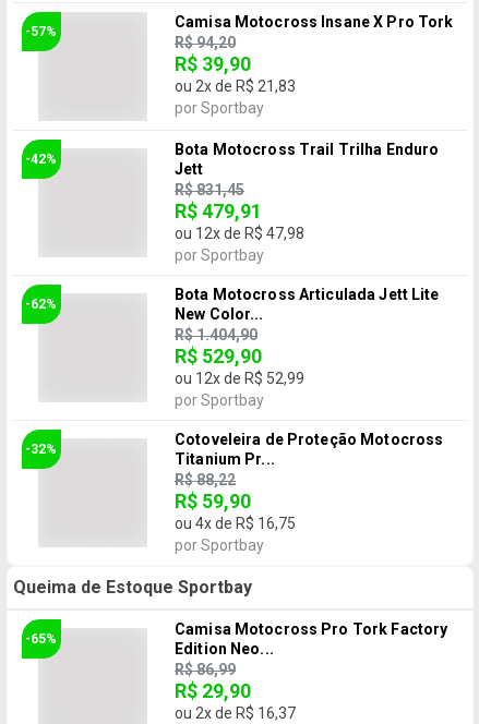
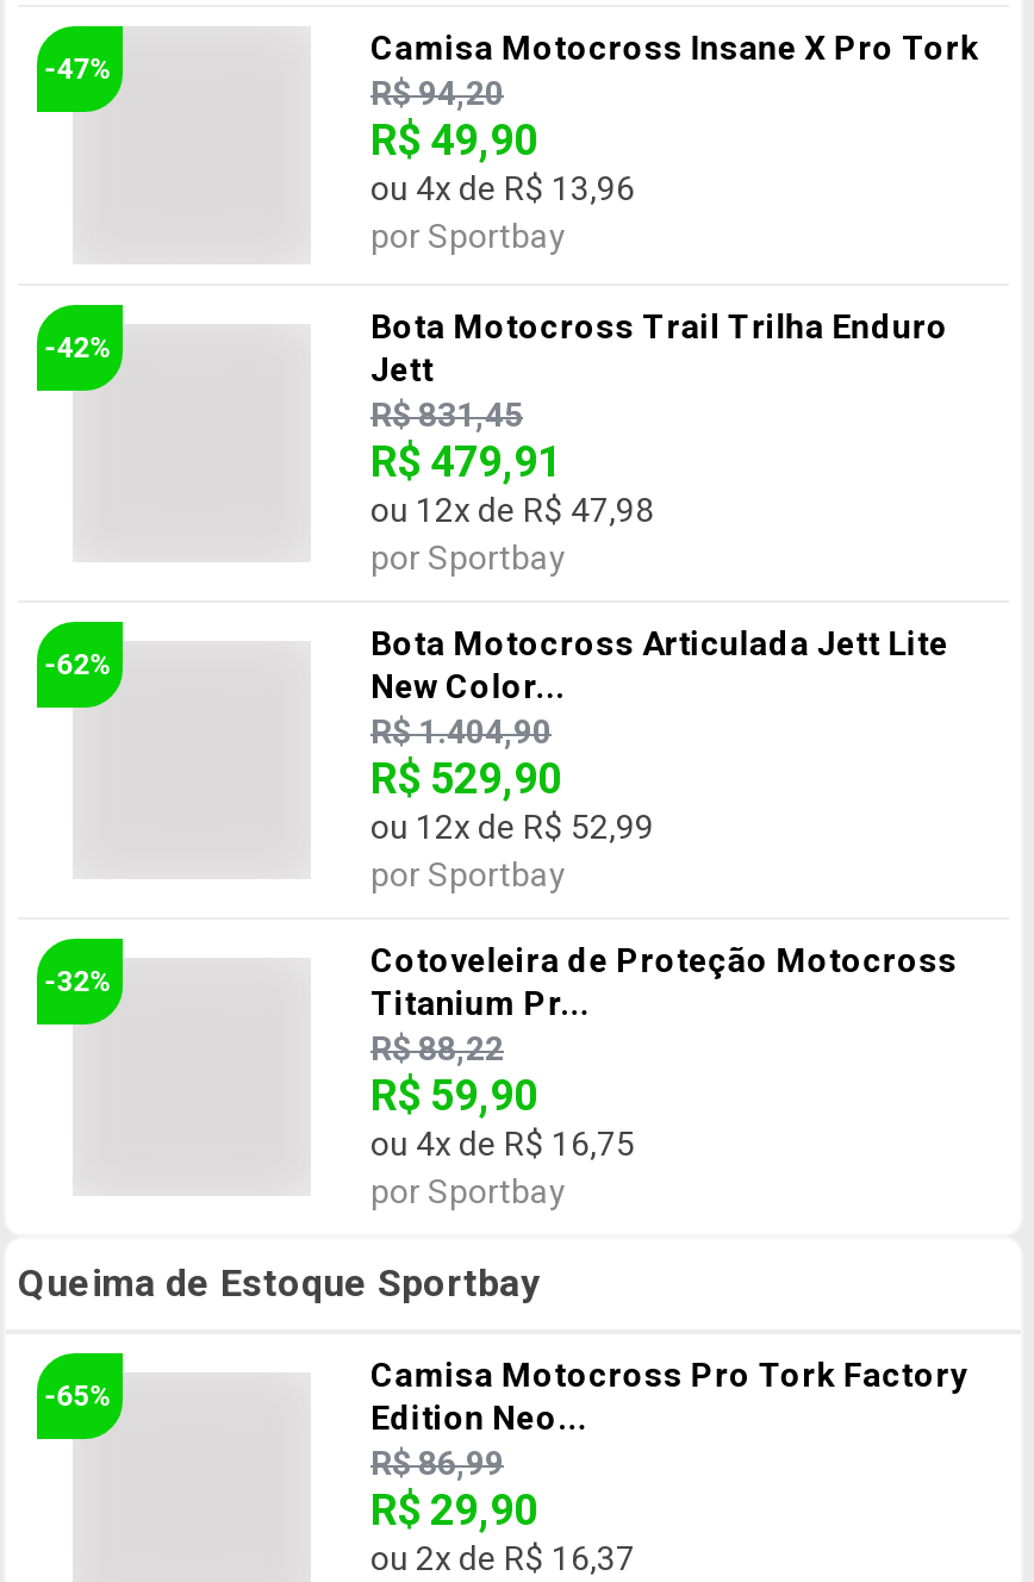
- -57%
+ -47%

- R$ 39,90
+ R$ 49,90

- ou 2x de R$ 21,83
+ ou 4x de R$ 13,96
